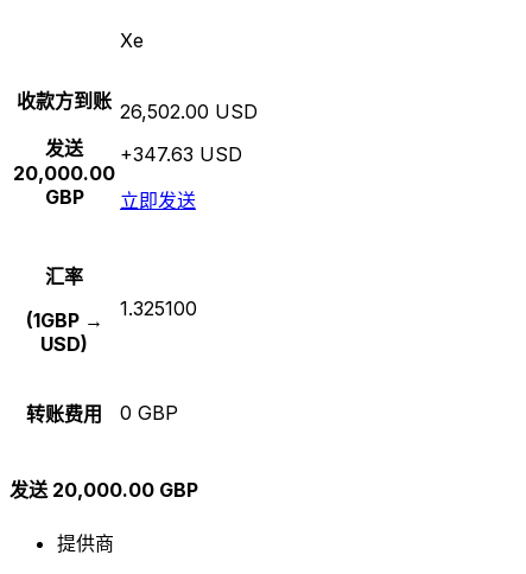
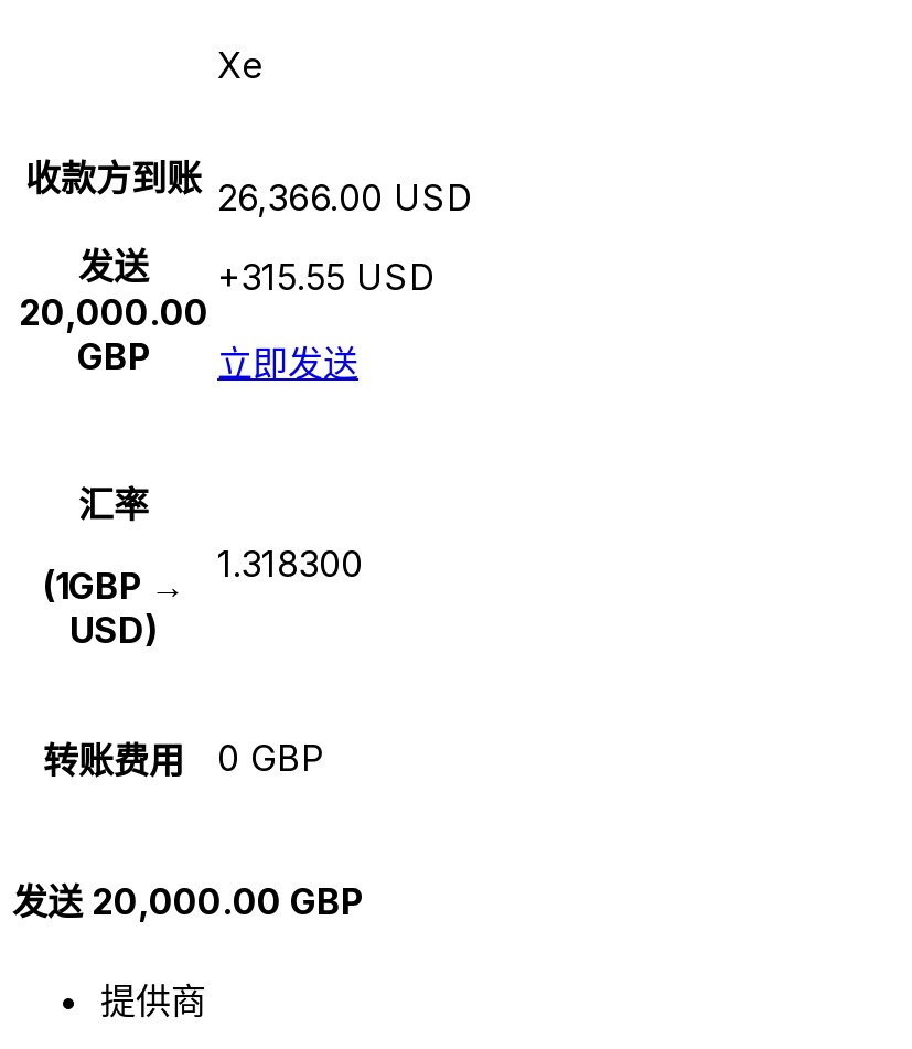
- 收款方到账 26,502.00 USD
+ 收款方到账 26,366.00 USD

- 发送 +347.63 USD
+ 发送 +315.55 USD

- 1.325100
+ 1.318300
